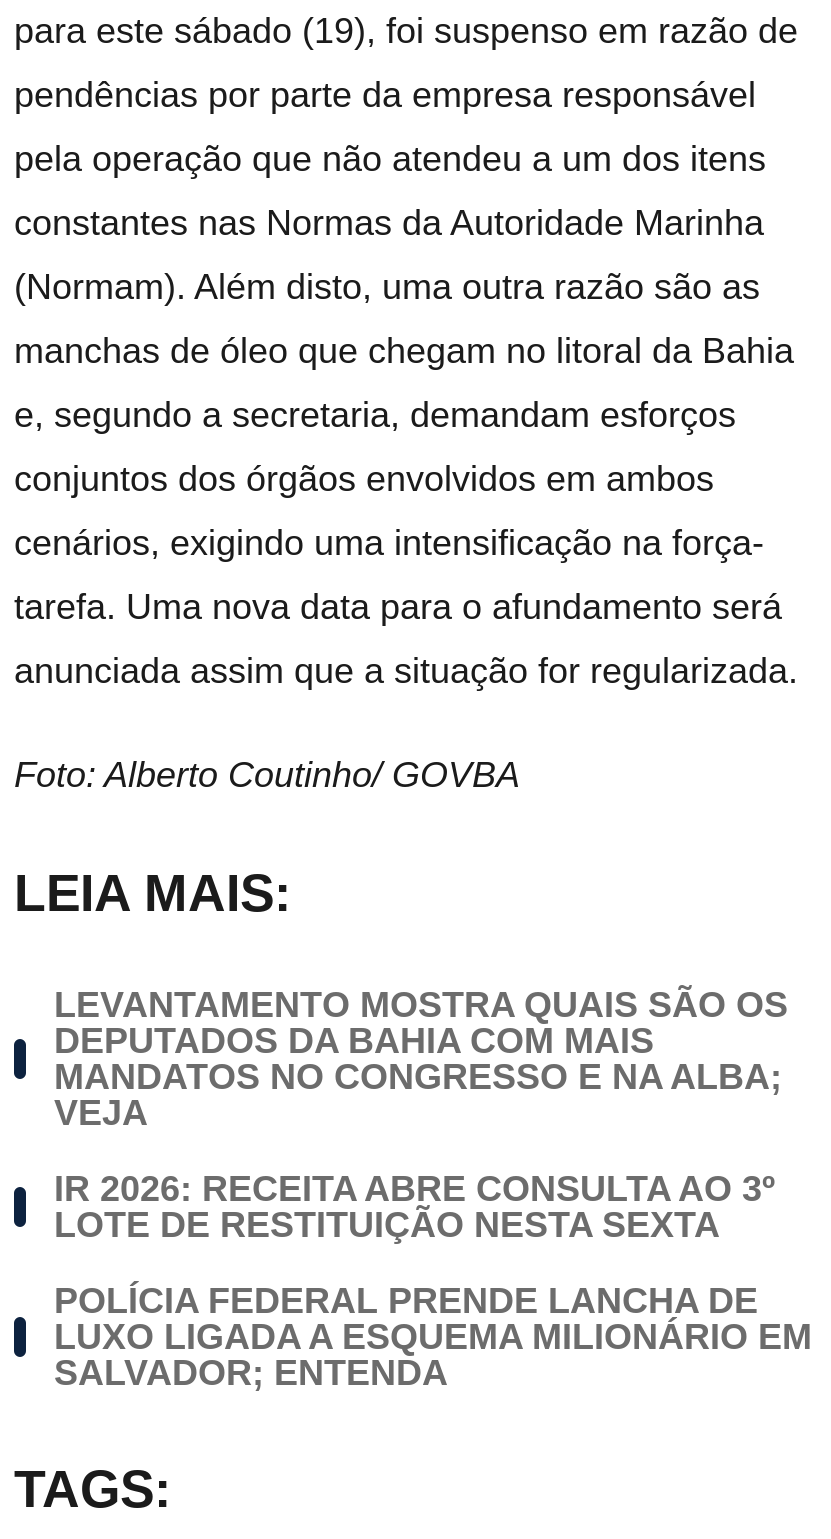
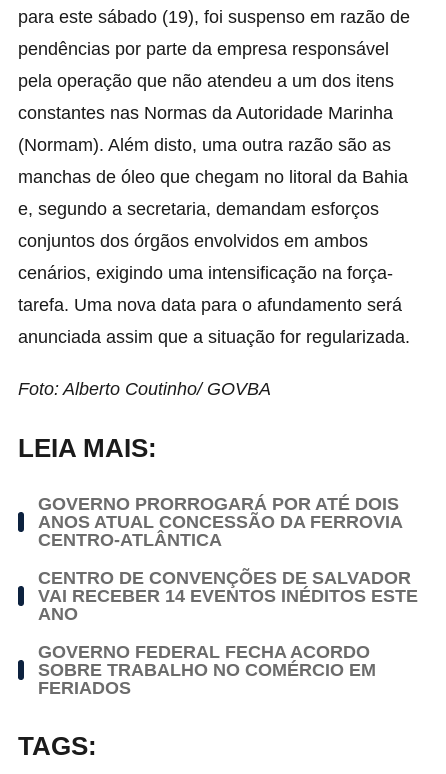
- LEVANTAMENTO MOSTRA QUAIS SÃO OS
- DEPUTADOS DA BAHIA COM MAIS
- MANDATOS NO CONGRESSO E NA ALBA;
- VEJA
+ GOVERNO PRORROGARÁ POR ATÉ DOIS
+ ANOS ATUAL CONCESSÃO DA FERROVIA
+ CENTRO-ATLÂNTICA

- IR 2026: RECEITA ABRE CONSULTA AO 3º
- LOTE DE RESTITUIÇÃO NESTA SEXTA
+ CENTRO DE CONVENÇÕES DE SALVADOR
+ VAI RECEBER 14 EVENTOS INÉDITOS ESTE
+ ANO

- POLÍCIA FEDERAL PRENDE LANCHA DE
- LUXO LIGADA A ESQUEMA MILIONÁRIO EM
- SALVADOR; ENTENDA
+ GOVERNO FEDERAL FECHA ACORDO
+ SOBRE TRABALHO NO COMÉRCIO EM
+ FERIADOS
